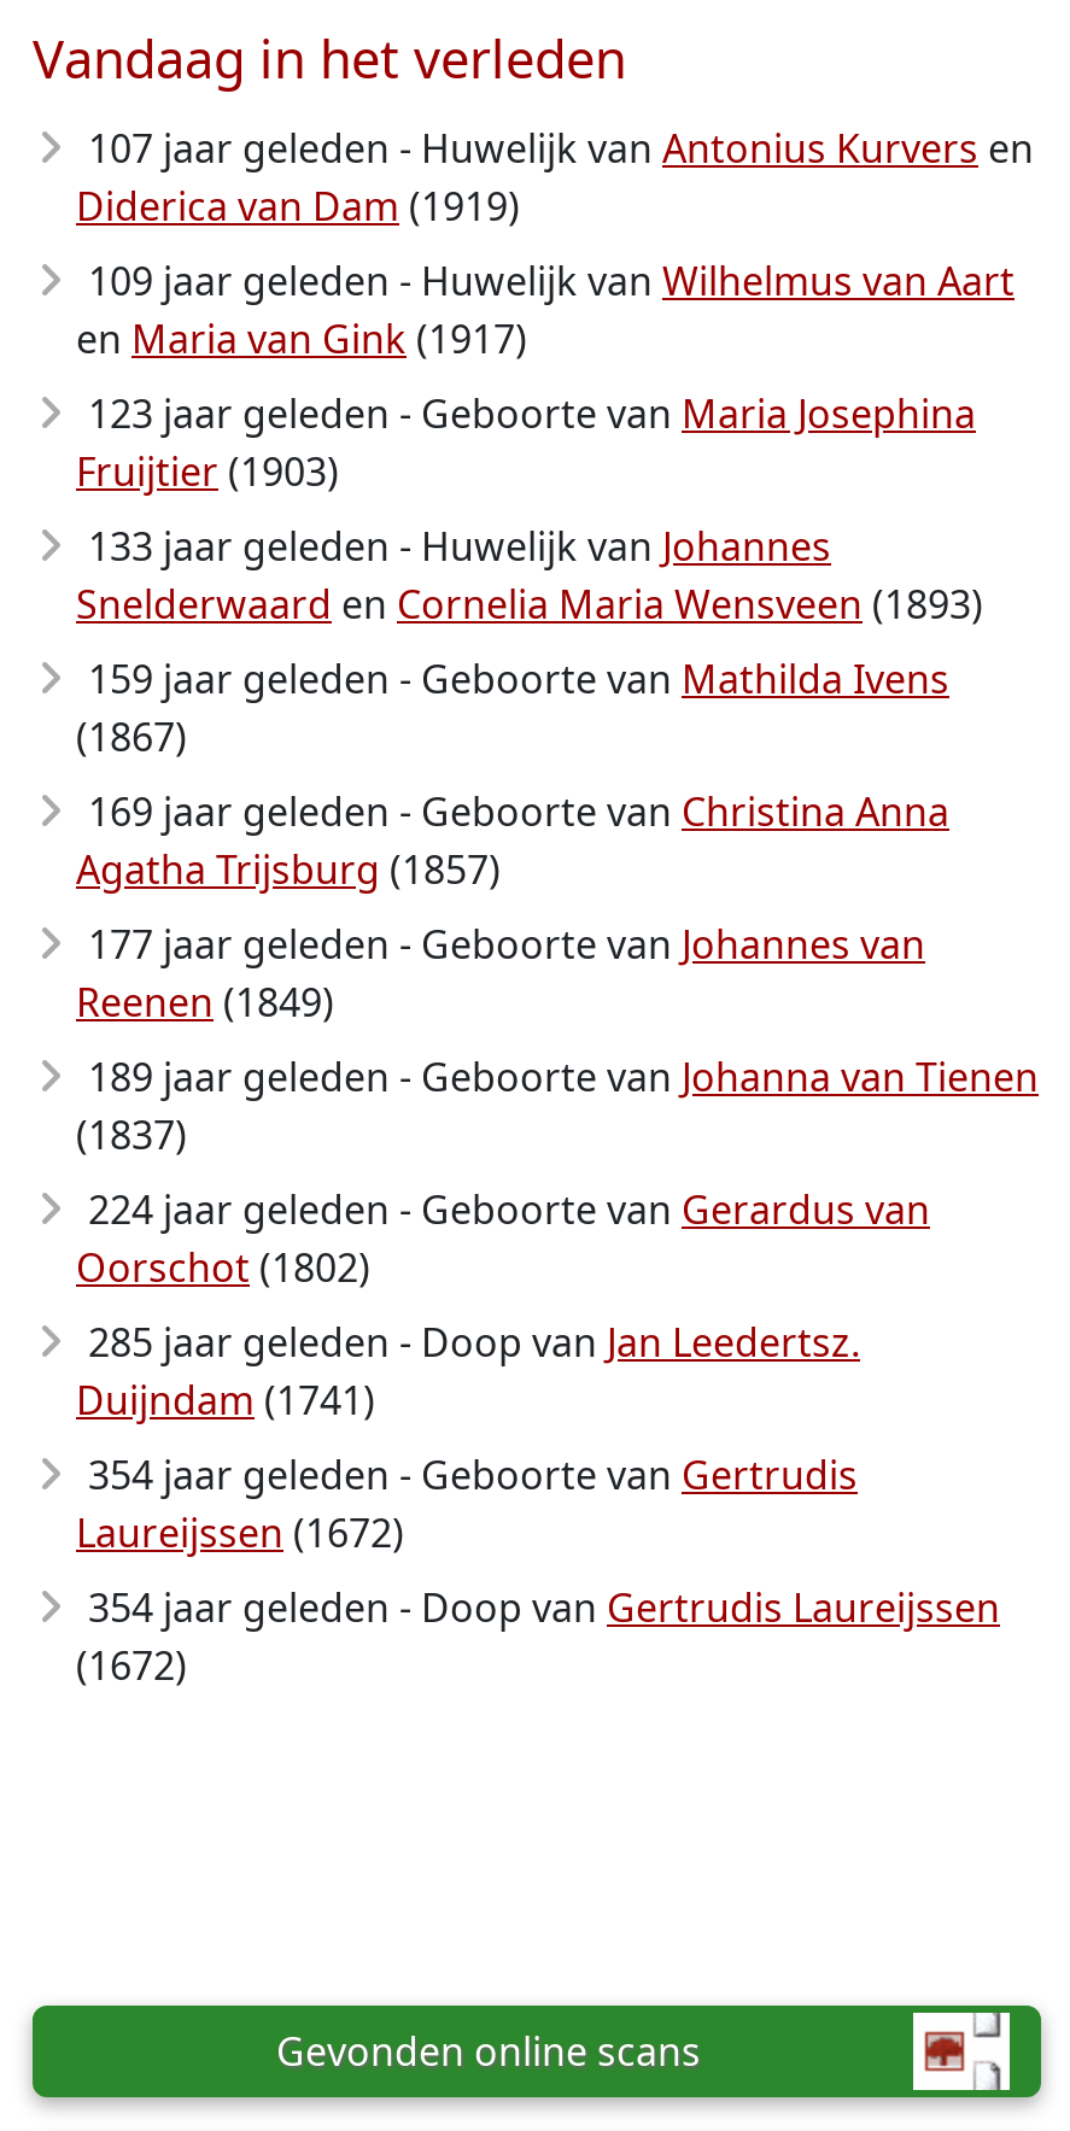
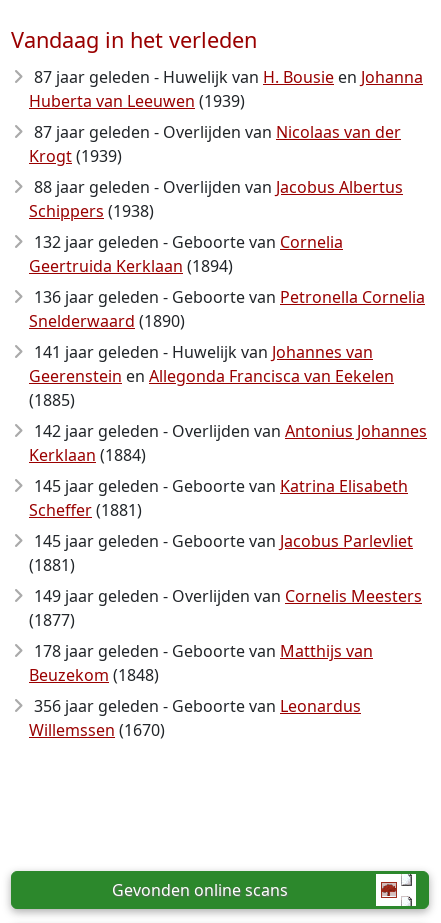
- 107 jaar geleden - Huwelijk van Antonius Kurvers en
- Diderica van Dam (1919)
- 109 jaar geleden - Huwelijk van Wilhelmus van Aart
- en Maria van Gink (1917)
- 123 jaar geleden - Geboorte van Maria Josephina
- Fruijtier (1903)
- 133 jaar geleden - Huwelijk van Johannes
- Snelderwaard en Cornelia Maria Wensveen (1893)
- 159 jaar geleden - Geboorte van Mathilda Ivens
- (1867)
- 169 jaar geleden - Geboorte van Christina Anna
- Agatha Trijsburg (1857)
- 177 jaar geleden - Geboorte van Johannes van
- Reenen (1849)
- 189 jaar geleden - Geboorte van Johanna van Tienen
- (1837)
- 224 jaar geleden - Geboorte van Gerardus van
- Oorschot (1802)
- 285 jaar geleden - Doop van Jan Leedertsz.
- Duijndam (1741)
- 354 jaar geleden - Geboorte van Gertrudis
- Laureijssen (1672)
- 354 jaar geleden - Doop van Gertrudis Laureijssen
- (1672)
+ 87 jaar geleden - Huwelijk van H. Bousie en Johanna
+ Huberta van Leeuwen (1939)
+ 87 jaar geleden - Overlijden van Nicolaas van der
+ Krogt (1939)
+ 88 jaar geleden - Overlijden van Jacobus Albertus
+ Schippers (1938)
+ 132 jaar geleden - Geboorte van Cornelia
+ Geertruida Kerklaan (1894)
+ 136 jaar geleden - Geboorte van Petronella Cornelia
+ Snelderwaard (1890)
+ 141 jaar geleden - Huwelijk van Johannes van
+ Geerenstein en Allegonda Francisca van Eekelen
+ (1885)
+ 142 jaar geleden - Overlijden van Antonius Johannes
+ Kerklaan (1884)
+ 145 jaar geleden - Geboorte van Katrina Elisabeth
+ Scheffer (1881)
+ 145 jaar geleden - Geboorte van Jacobus Parlevliet
+ (1881)
+ 149 jaar geleden - Overlijden van Cornelis Meesters
+ (1877)
+ 178 jaar geleden - Geboorte van Matthijs van
+ Beuzekom (1848)
+ 356 jaar geleden - Geboorte van Leonardus
+ Willemssen (1670)
